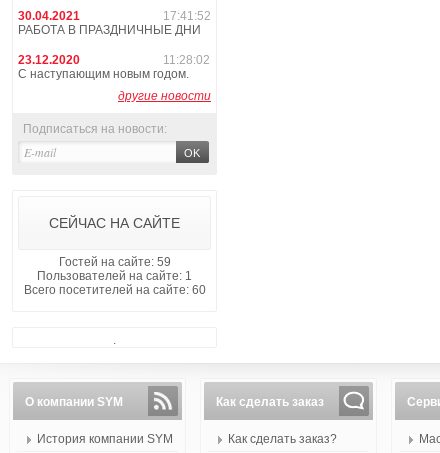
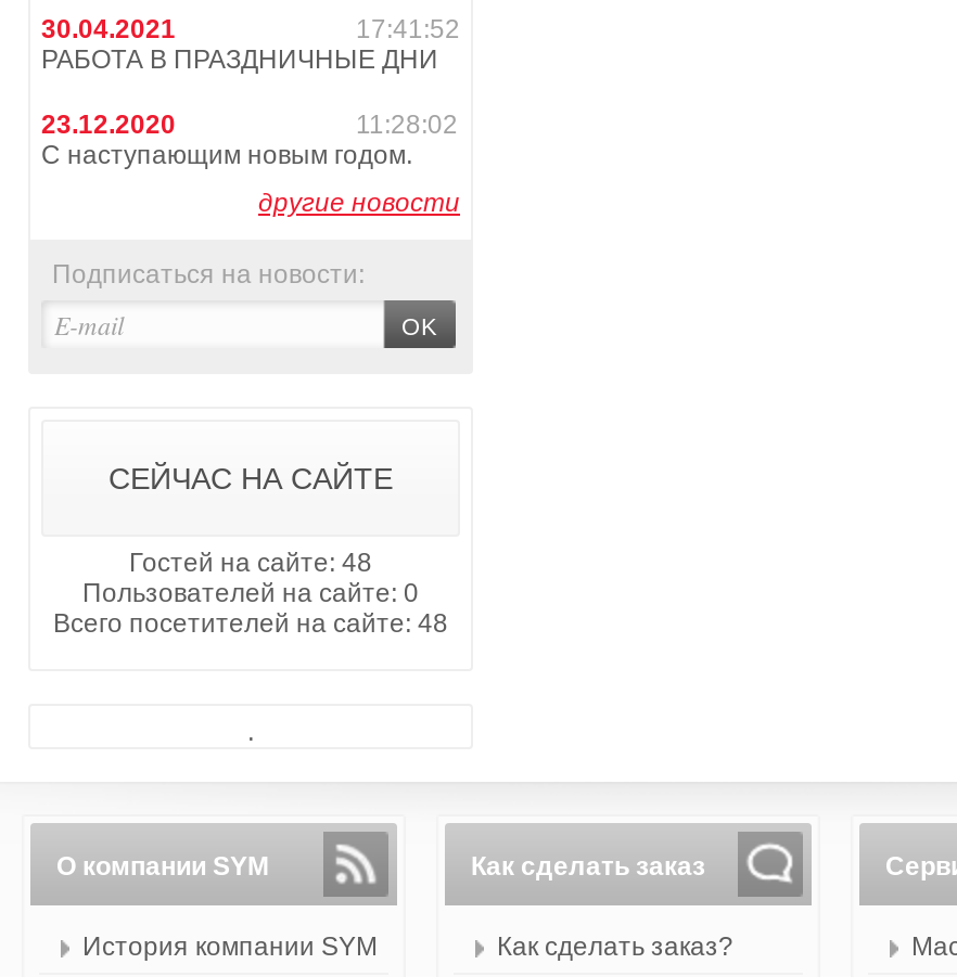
- Гостей на сайте: 59
+ Гостей на сайте: 48

- Пользователей на сайте: 1
+ Пользователей на сайте: 0

- Всего посетителей на сайте: 60
+ Всего посетителей на сайте: 48
